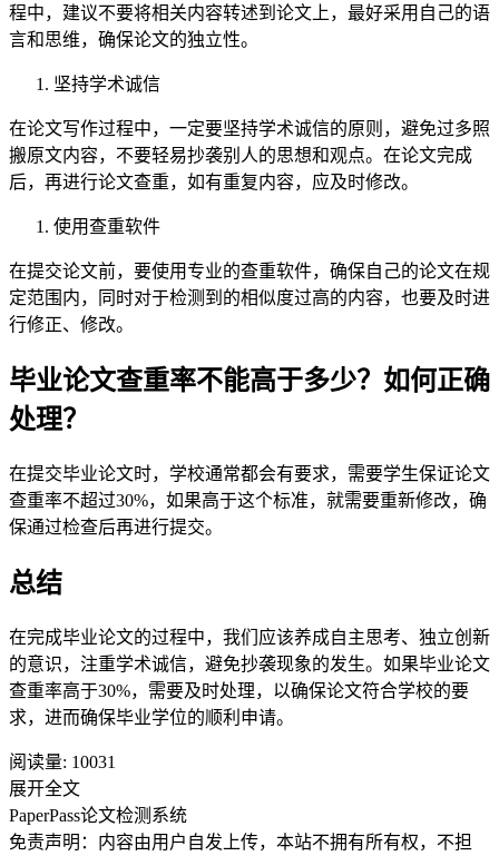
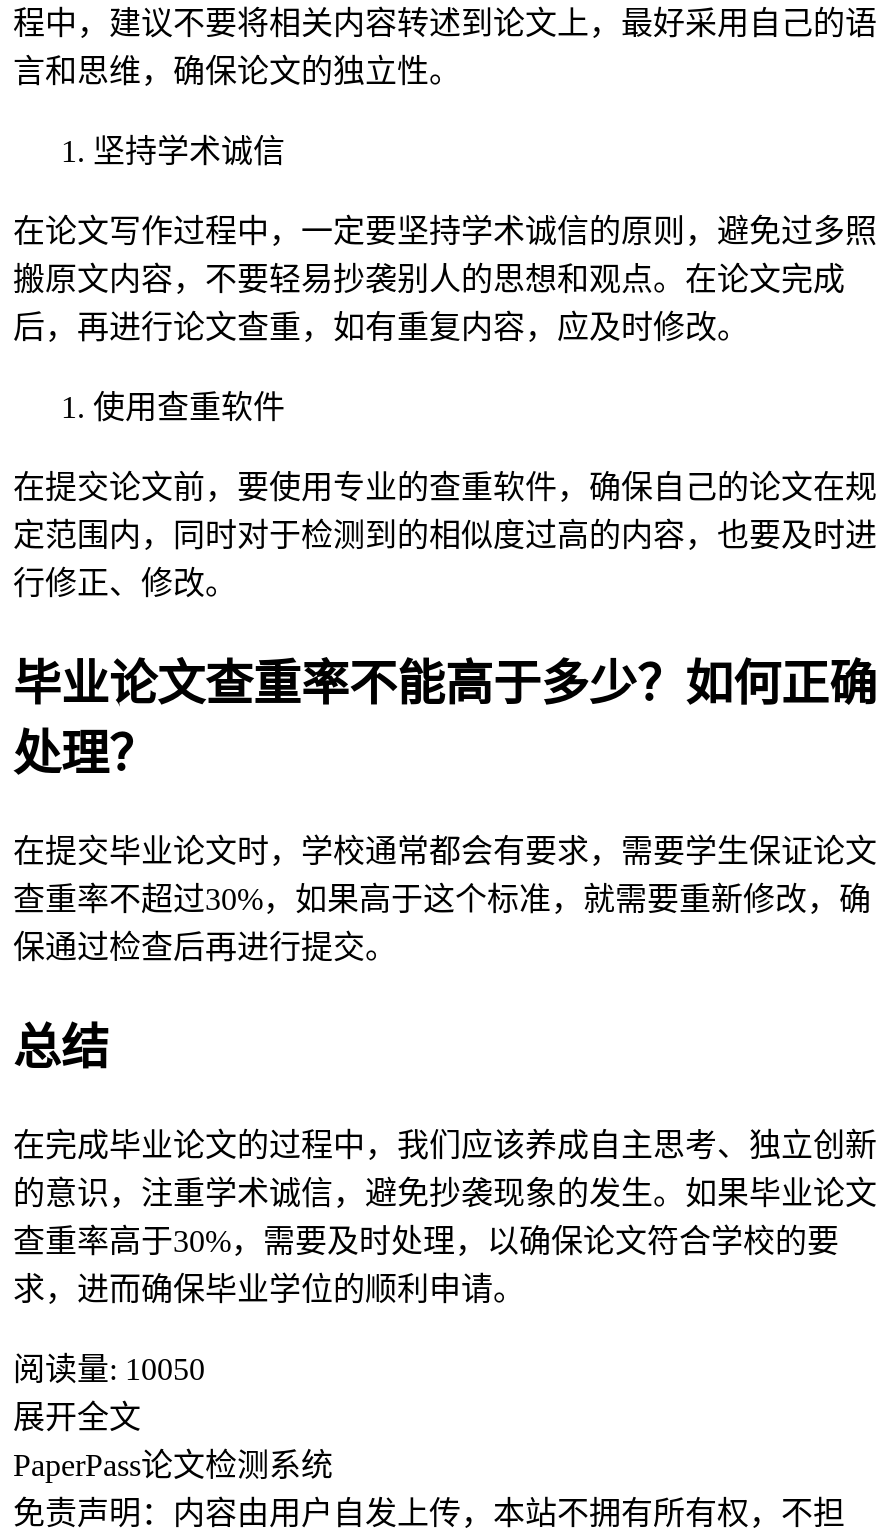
- 阅读量: 10031
+ 阅读量: 10050
